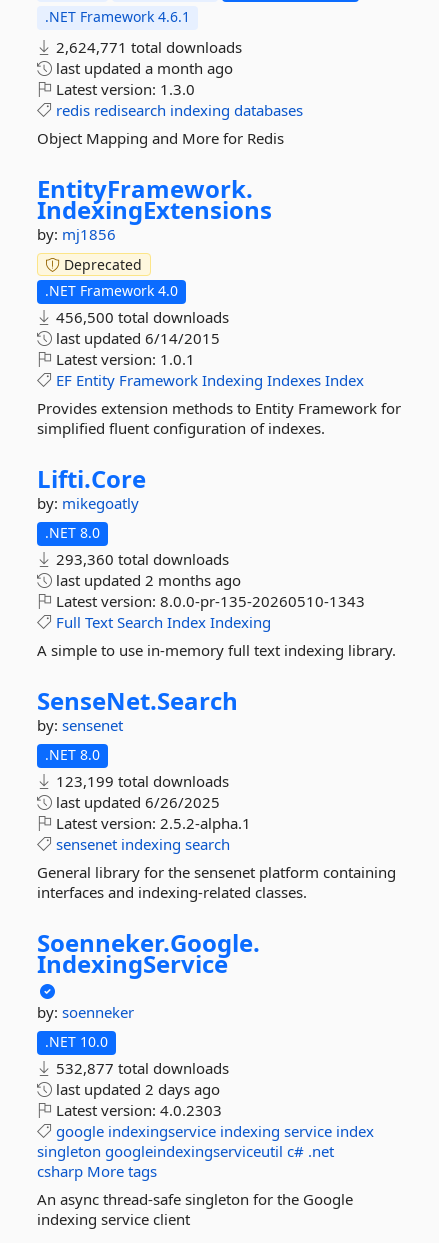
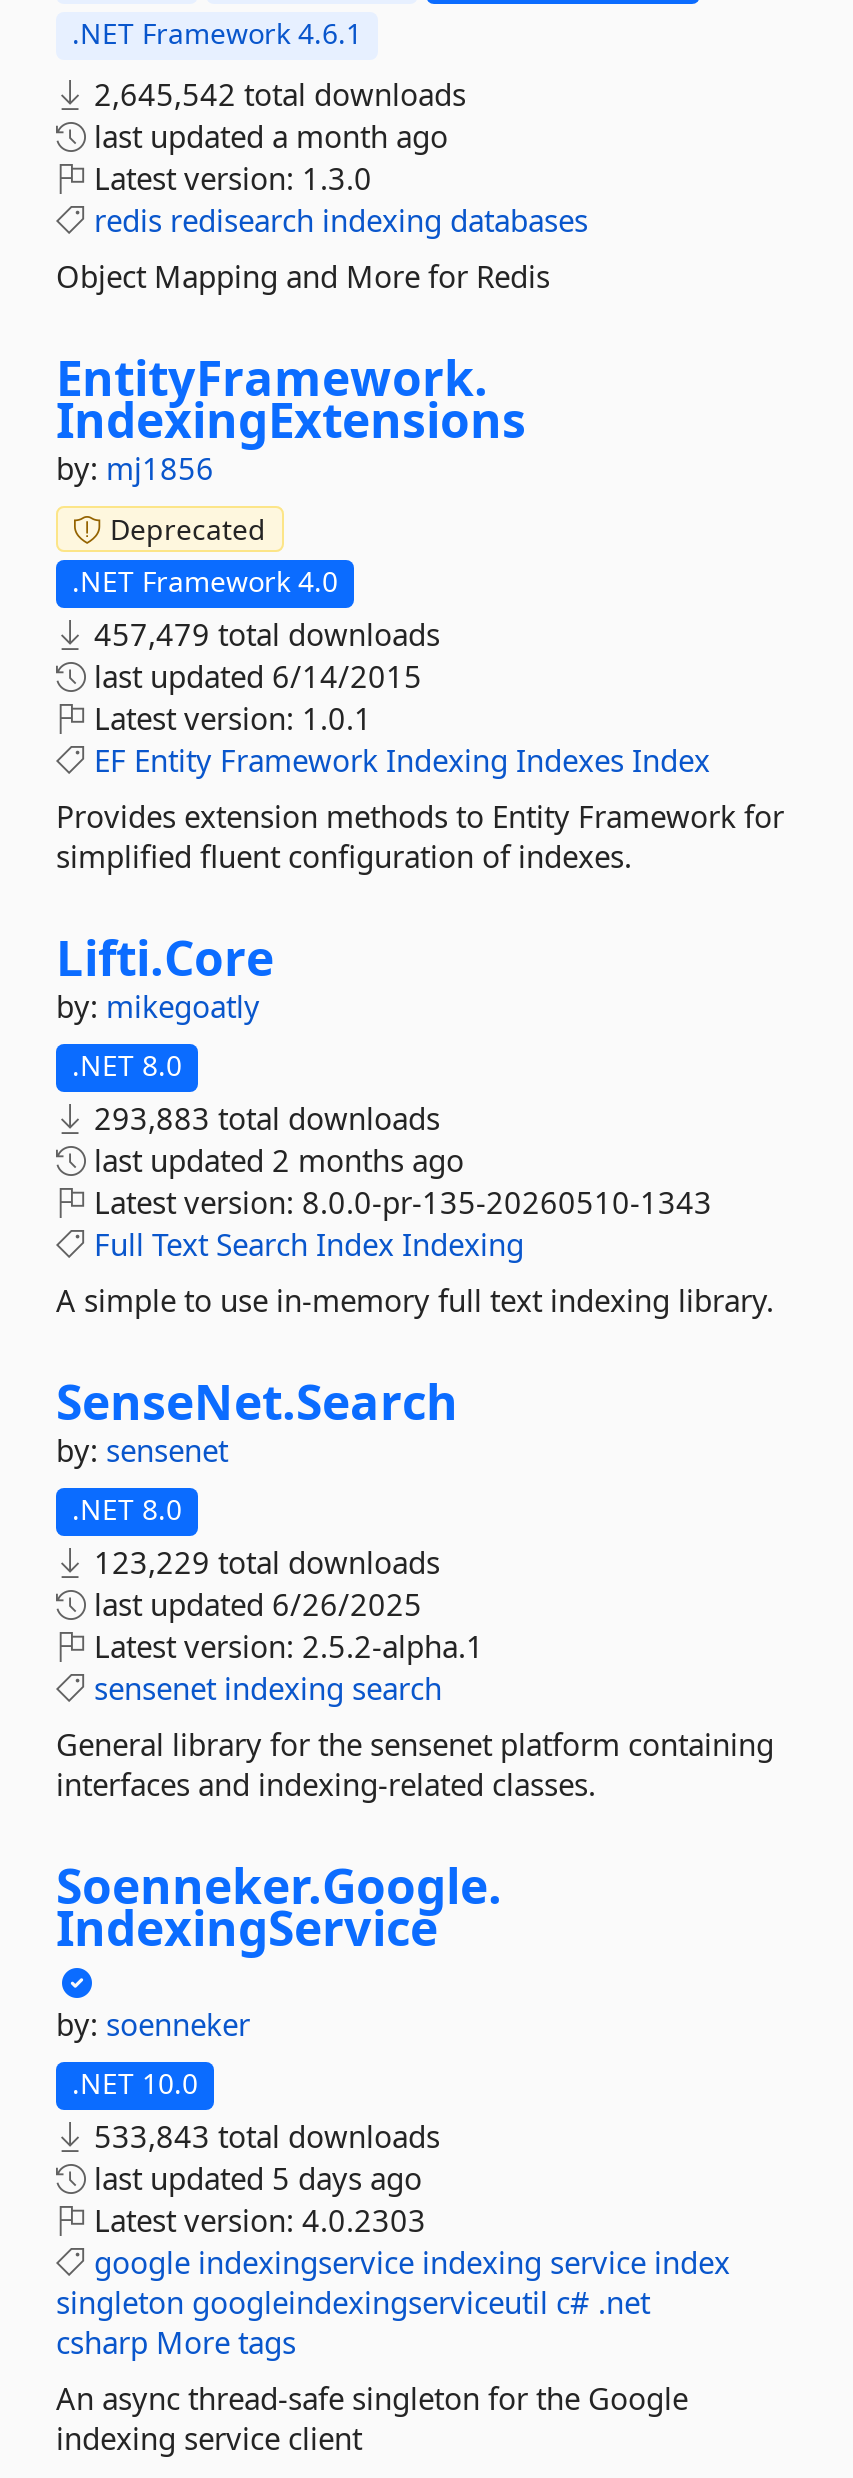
- 2,624,771 total downloads
+ 2,645,542 total downloads

- 456,500 total downloads
+ 457,479 total downloads

- 293,360 total downloads
+ 293,883 total downloads

- 123,199 total downloads
+ 123,229 total downloads

- 532,877 total downloads
+ 533,843 total downloads

- last updated 2 days ago
+ last updated 5 days ago
